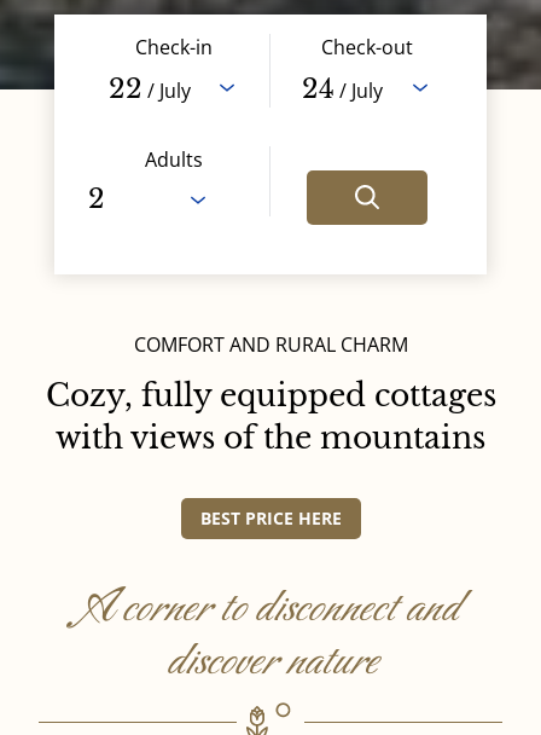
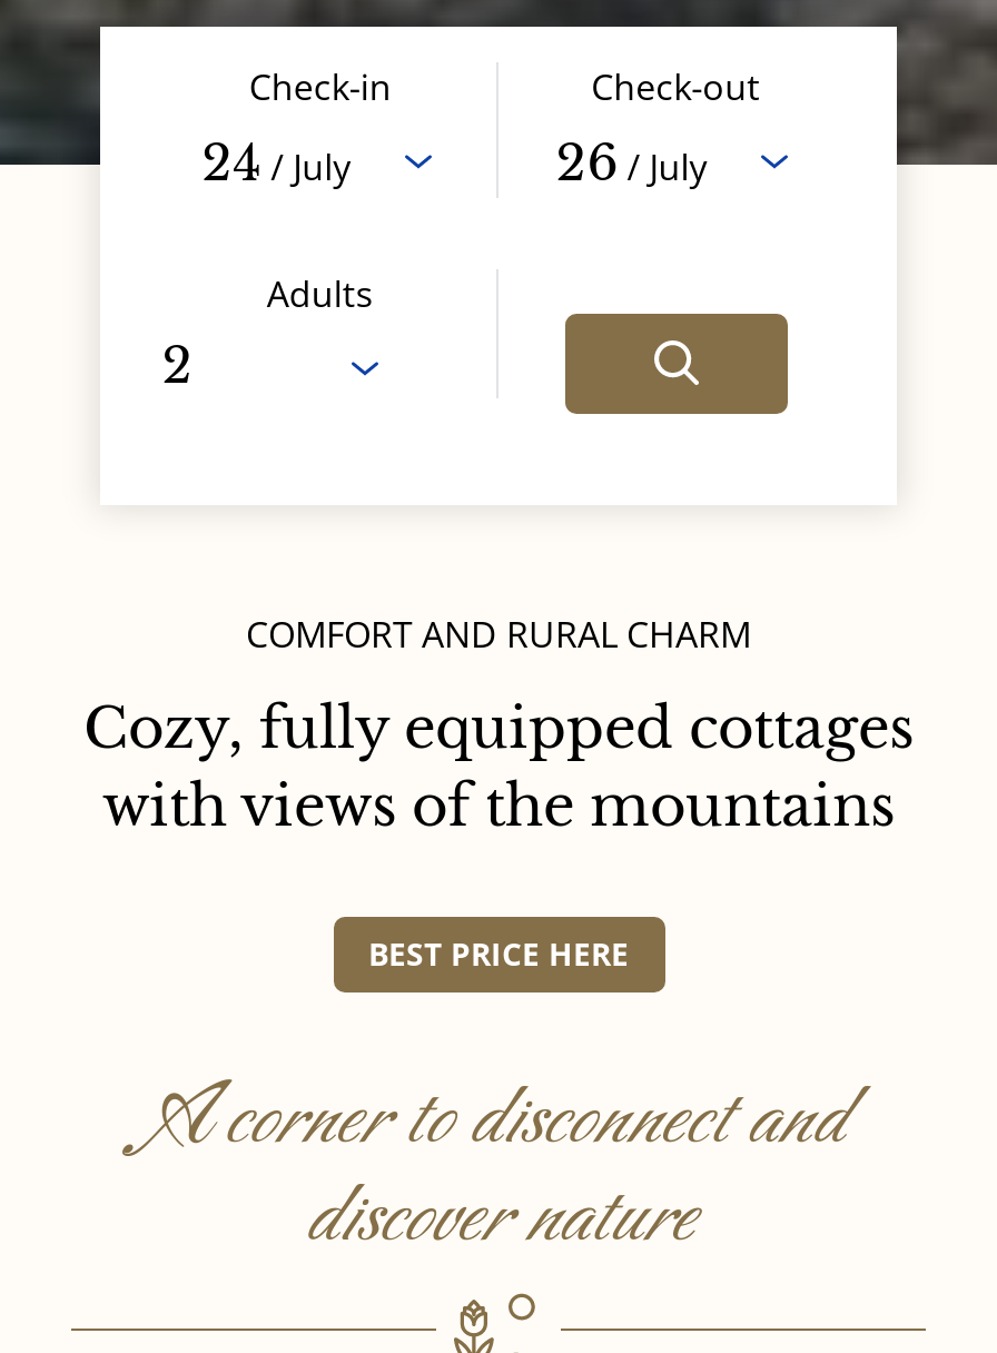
- 22 / July
+ 24 / July

- 24 / July
+ 26 / July
